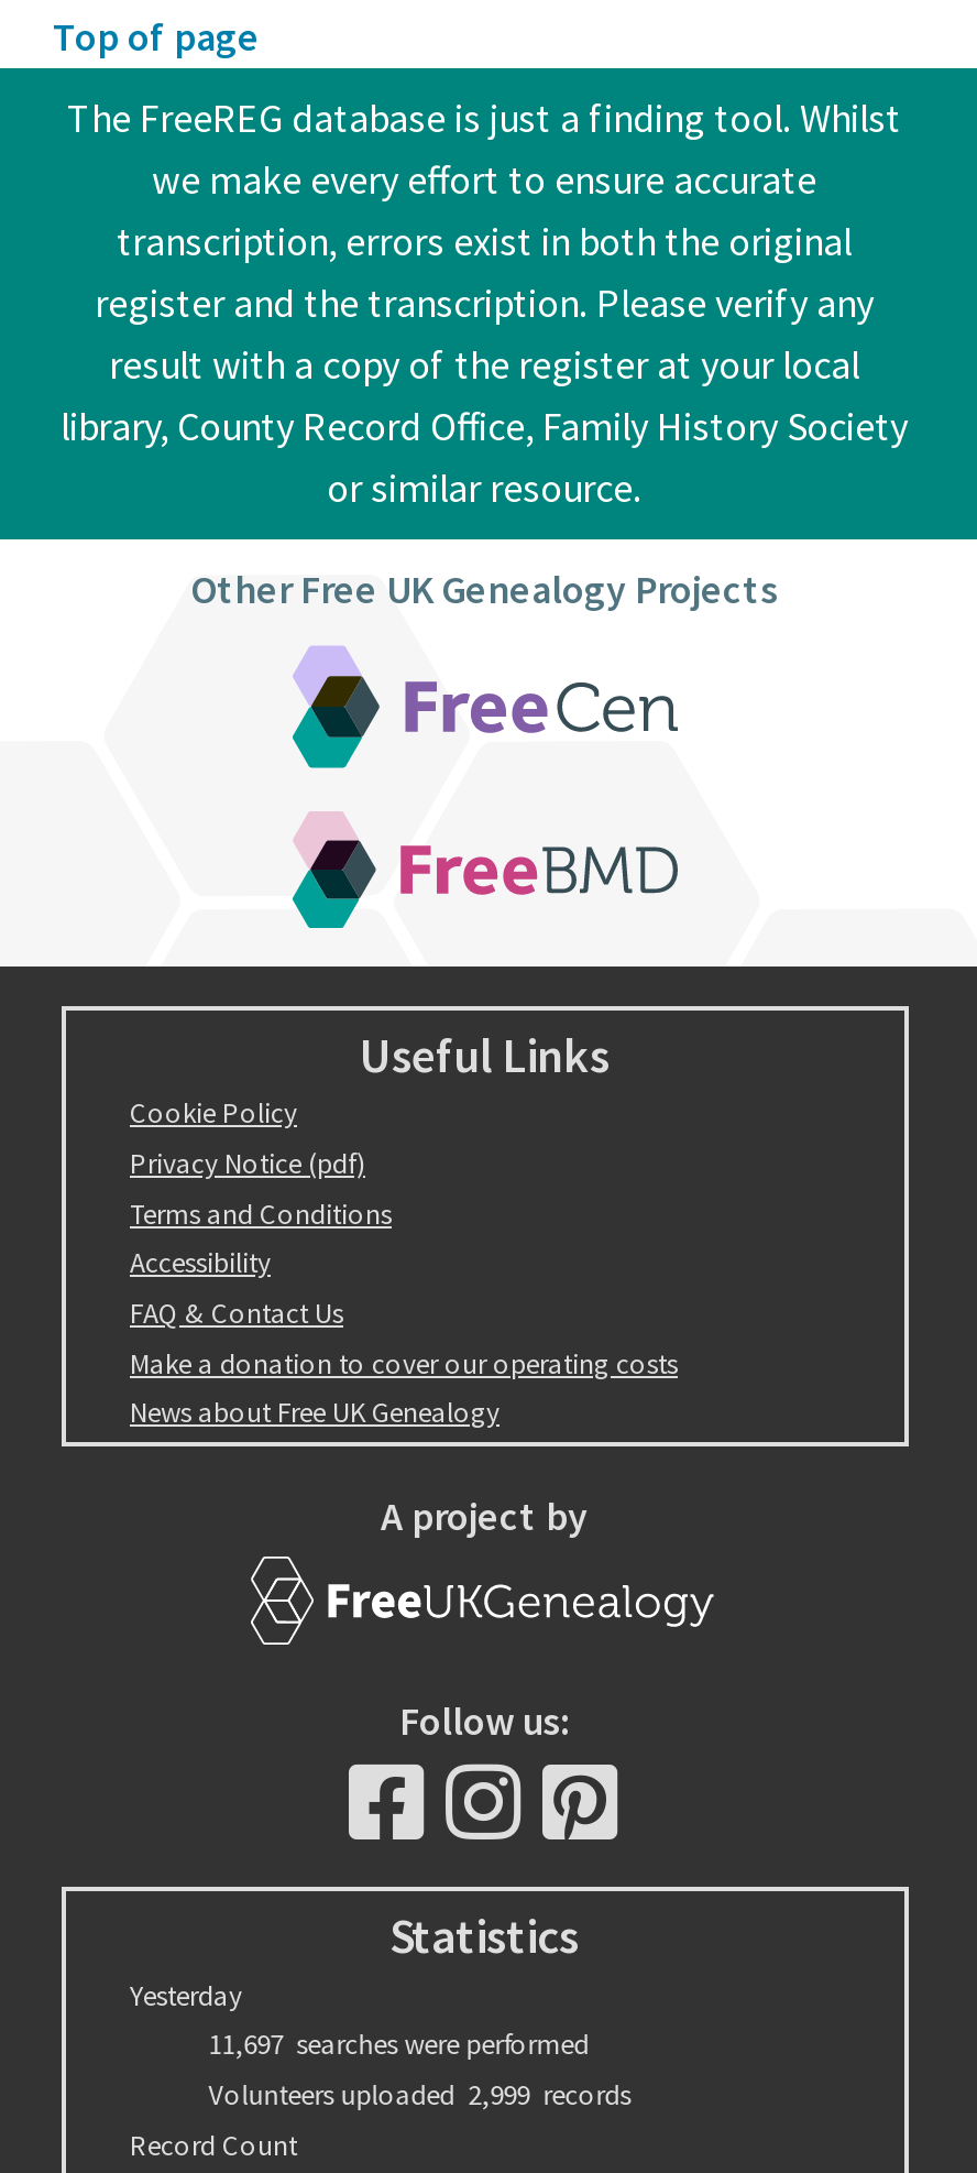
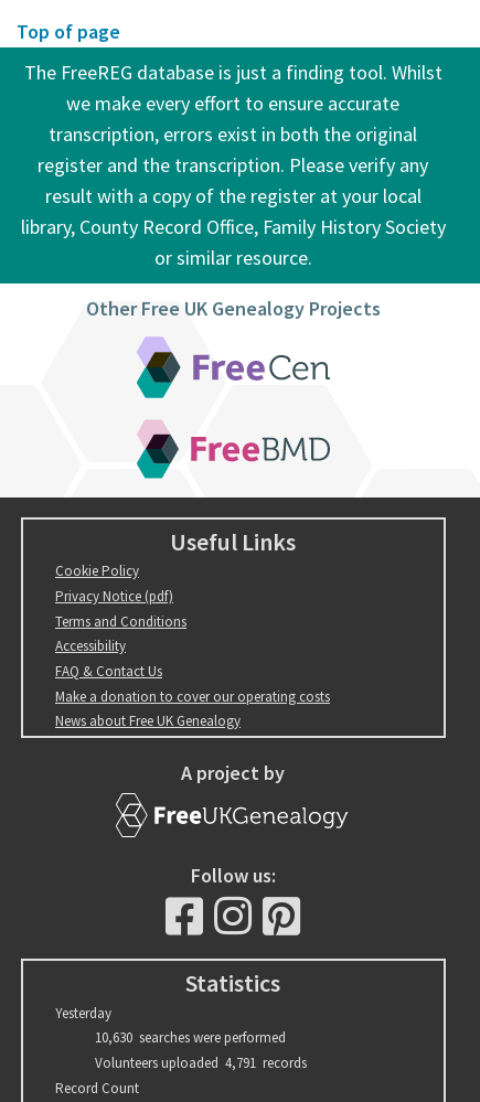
- 11,697 searches were performed
+ 10,630 searches were performed

- Volunteers uploaded 2,999 records
+ Volunteers uploaded 4,791 records
